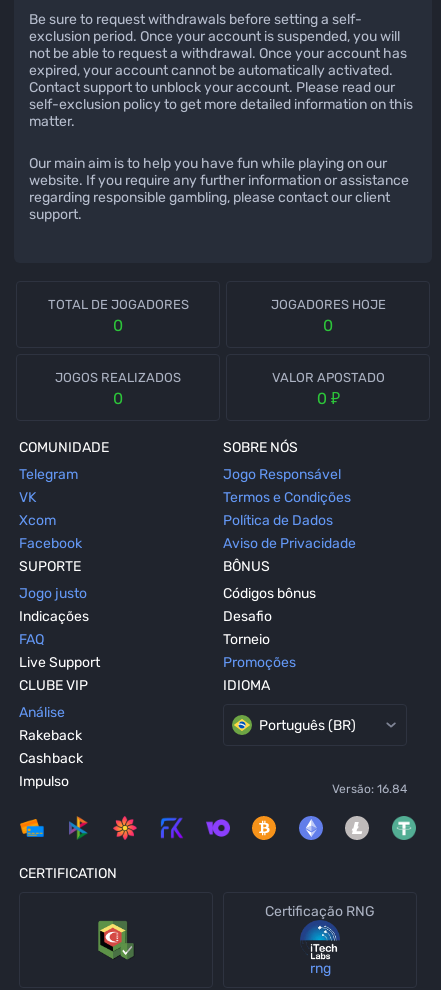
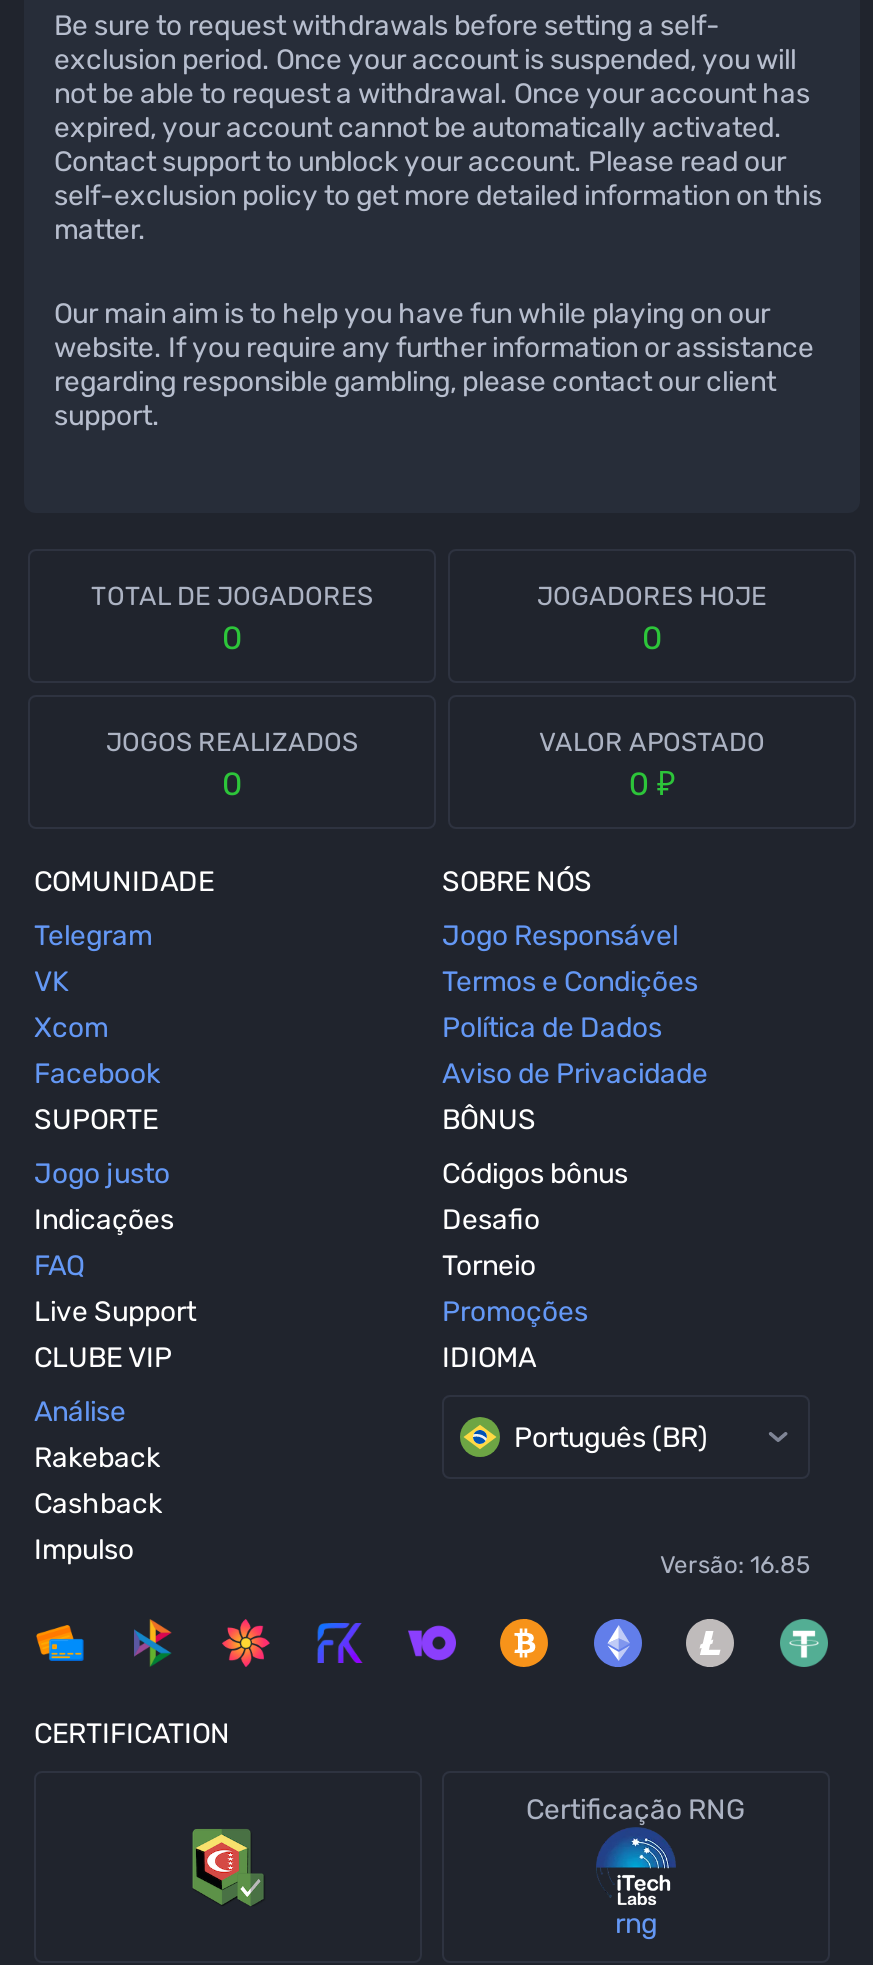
- Versão: 16.84
+ Versão: 16.85
